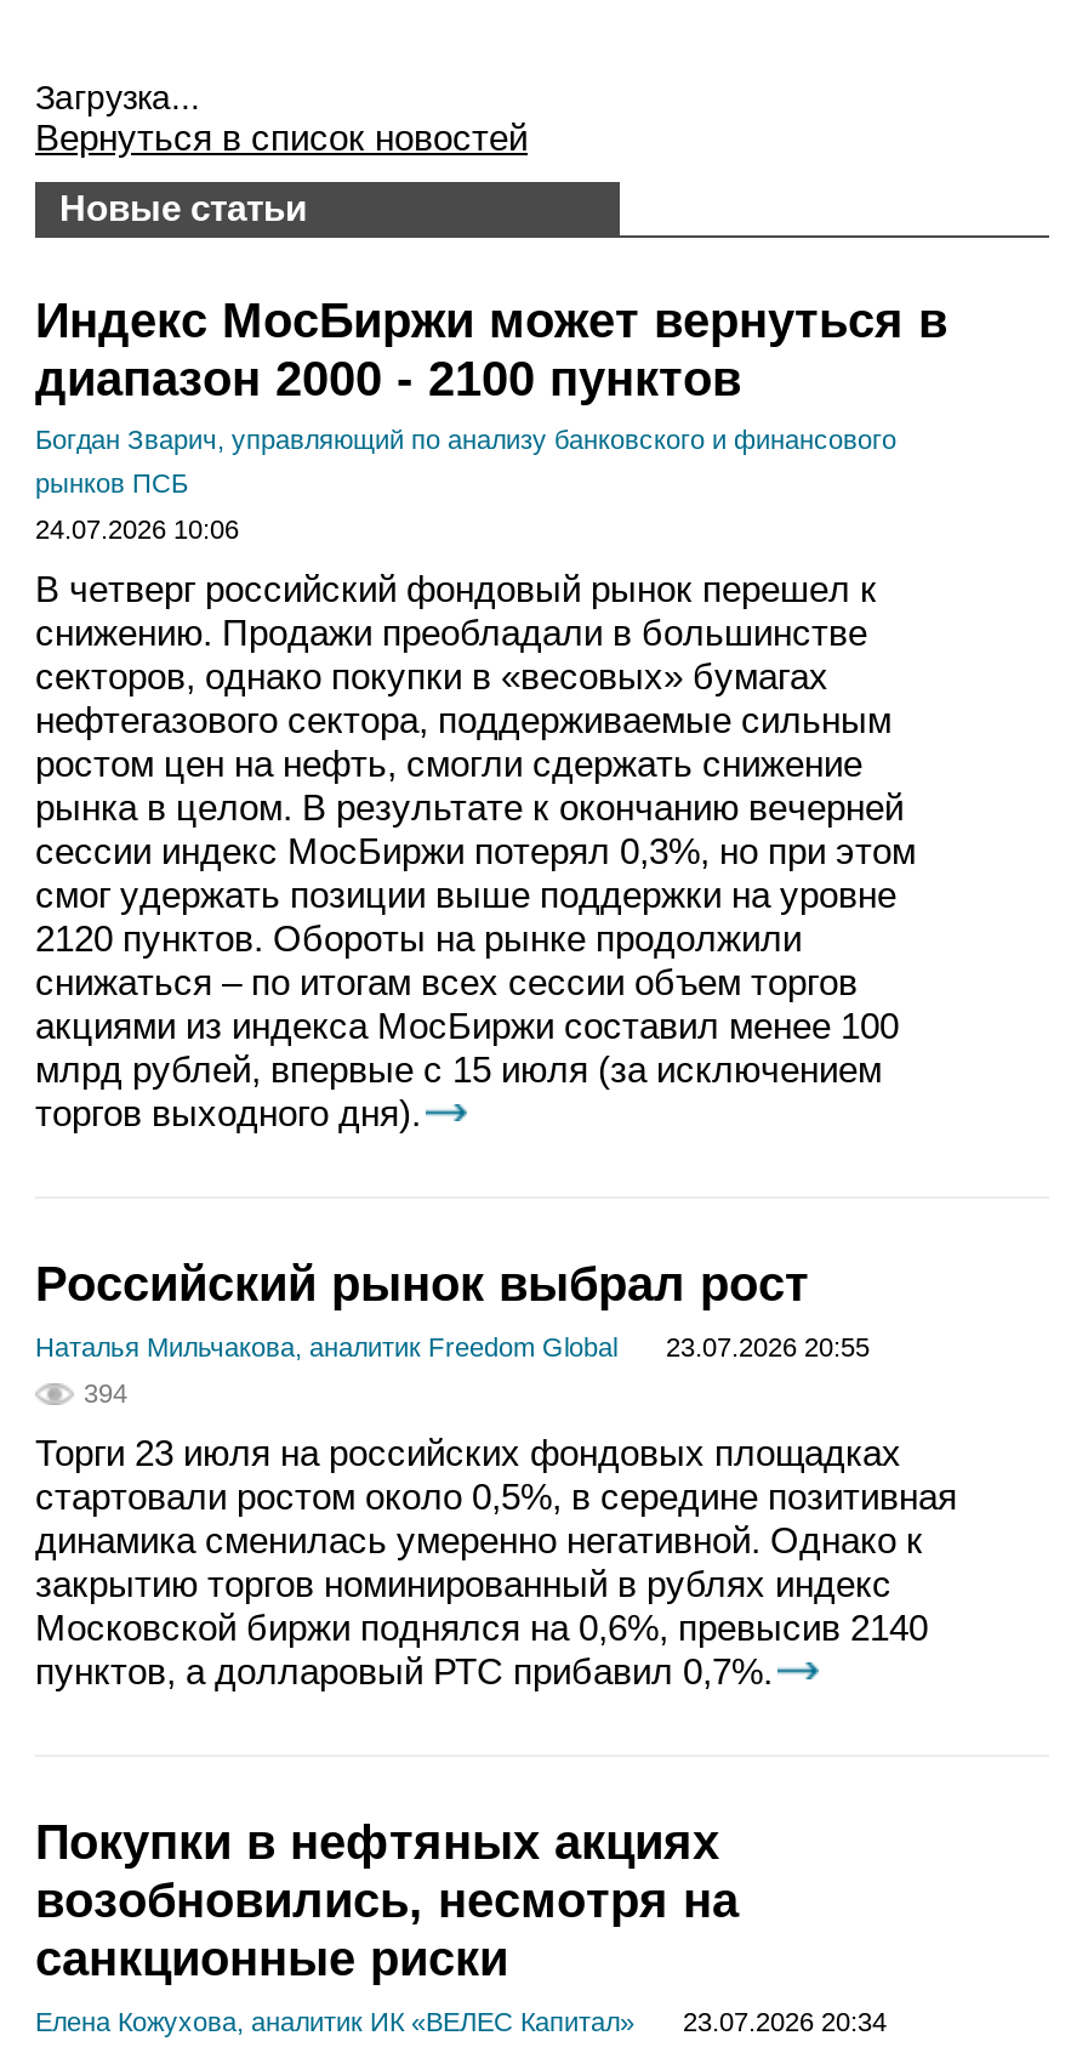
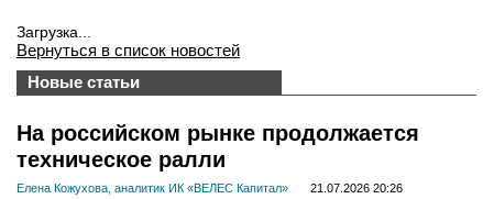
- Индекс МосБиржи может вернуться в
- диапазон 2000 - 2100 пунктов
- Богдан Зварич, управляющий по анализу банковского и финансового
- рынков ПСБ
- 24.07.2026 10:06
- В четверг российский фондовый рынок перешел к
- снижению. Продажи преобладали в большинстве
- секторов, однако покупки в «весовых» бумагах
- нефтегазового сектора, поддерживаемые сильным
- ростом цен на нефть, смогли сдержать снижение
- рынка в целом. В результате к окончанию вечерней
- сессии индекс МосБиржи потерял 0,3%, но при этом
- смог удержать позиции выше поддержки на уровне
- 2120 пунктов. Обороты на рынке продолжили
- снижаться – по итогам всех сессии объем торгов
- акциями из индекса МосБиржи составил менее 100
- млрд рублей, впервые с 15 июля (за исключением
- торгов выходного дня).
- Российский рынок выбрал рост
- Наталья Мильчакова, аналитик Freedom Global
- 23.07.2026 20:55
- 394
- Торги 23 июля на российских фондовых площадках
- стартовали ростом около 0,5%, в середине позитивная
- динамика сменилась умеренно негативной. Однако к
- закрытию торгов номинированный в рублях индекс
- Московской биржи поднялся на 0,6%, превысив 2140
- пунктов, а долларовый РТС прибавил 0,7%.
- Покупки в нефтяных акциях
- возобновились, несмотря на
- санкционные риски
+ На российском рынке продолжается
+ техническое ралли

- Елена Кожухова, аналитик ИК «ВЕЛЕС Капитал» 23.07.2026 20:34
+ Елена Кожухова, аналитик ИК «ВЕЛЕС Капитал» 21.07.2026 20:26
